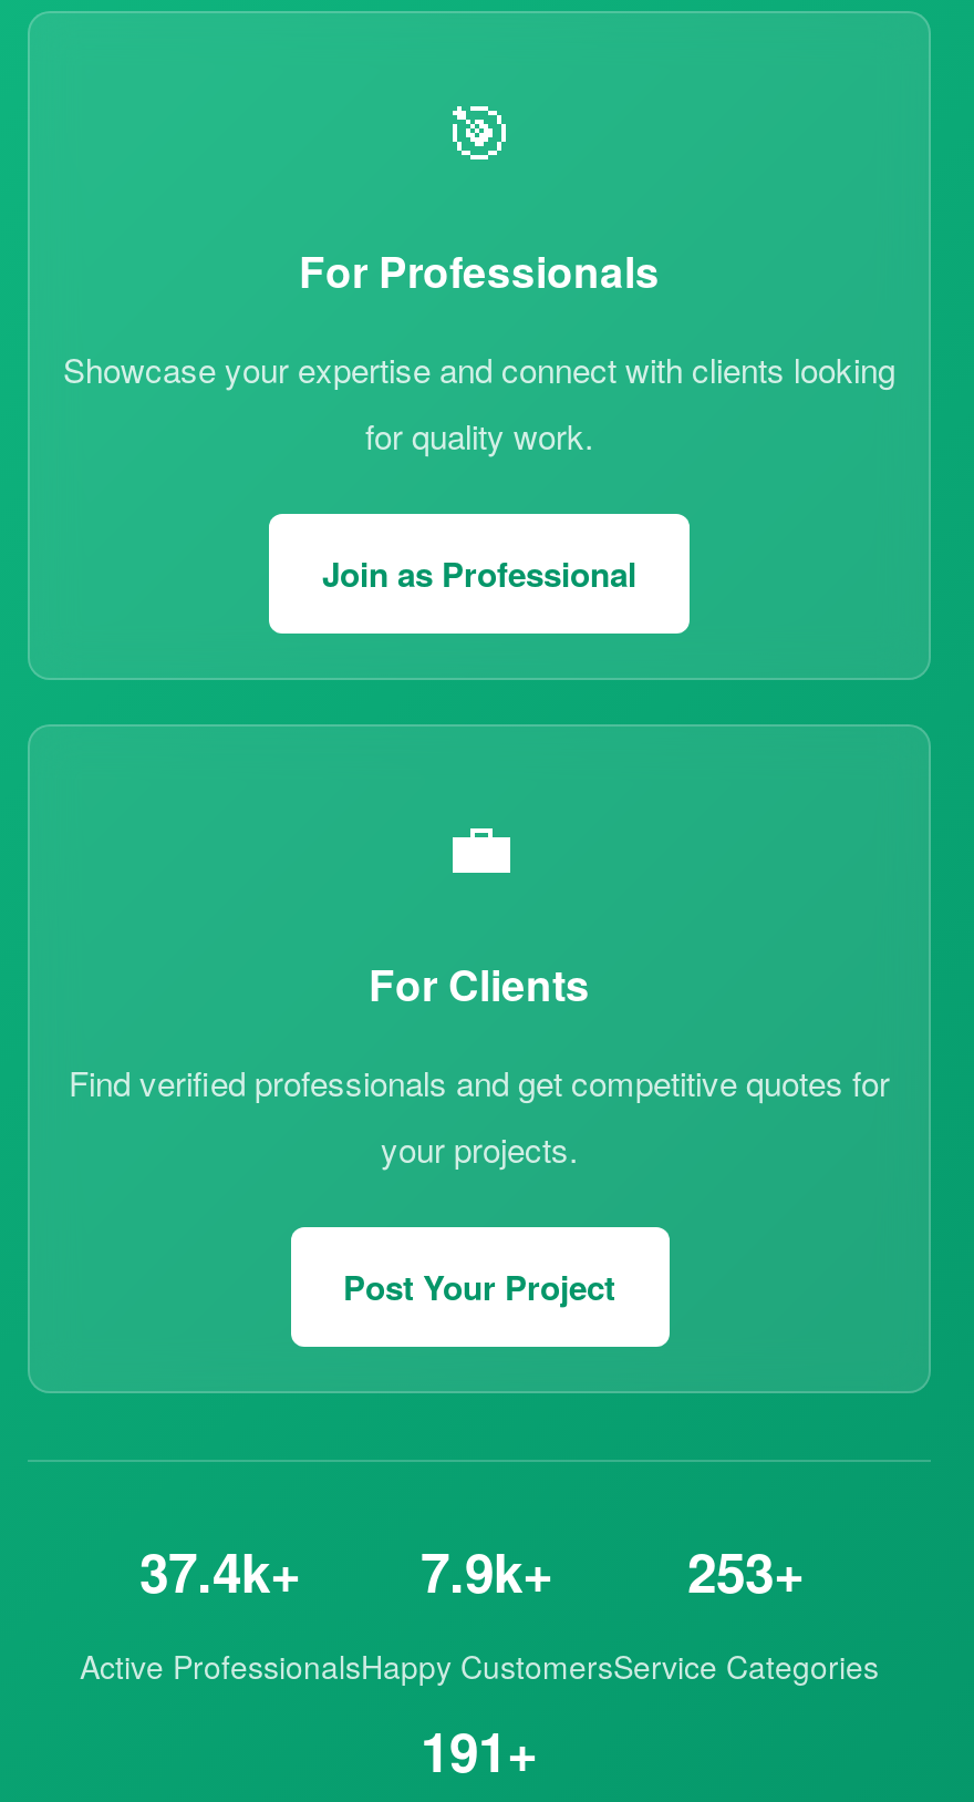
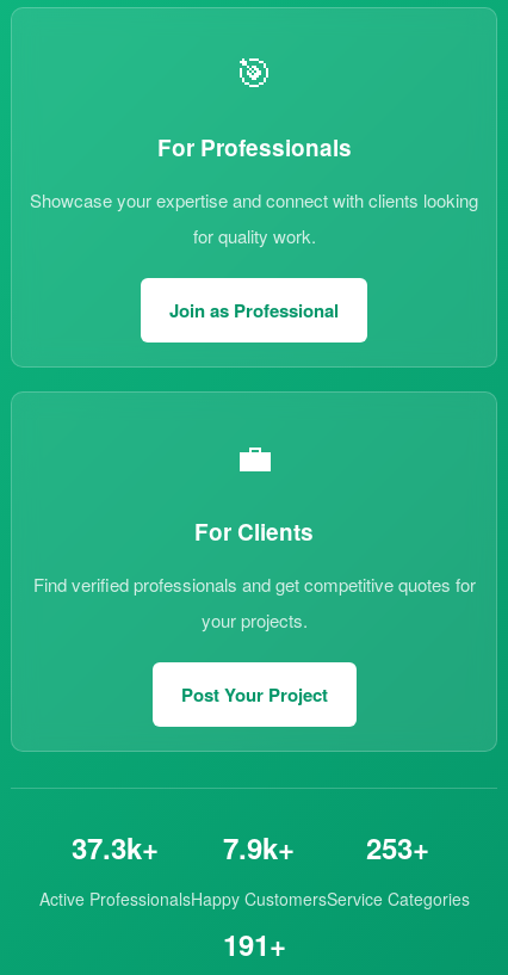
- 37.4k+ 7.9k+ 253+
+ 37.3k+ 7.9k+ 253+
